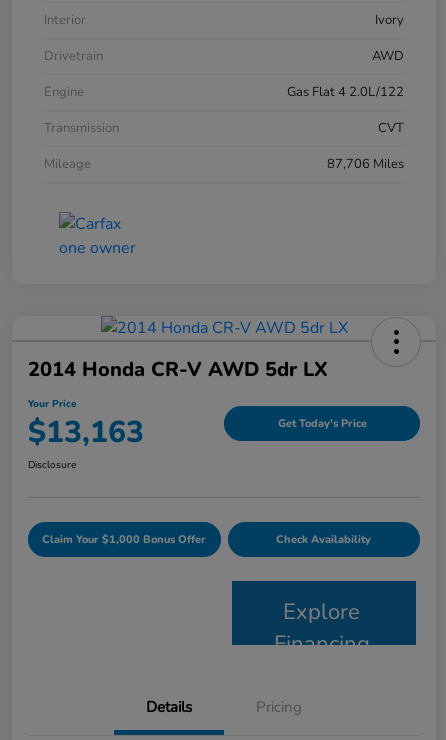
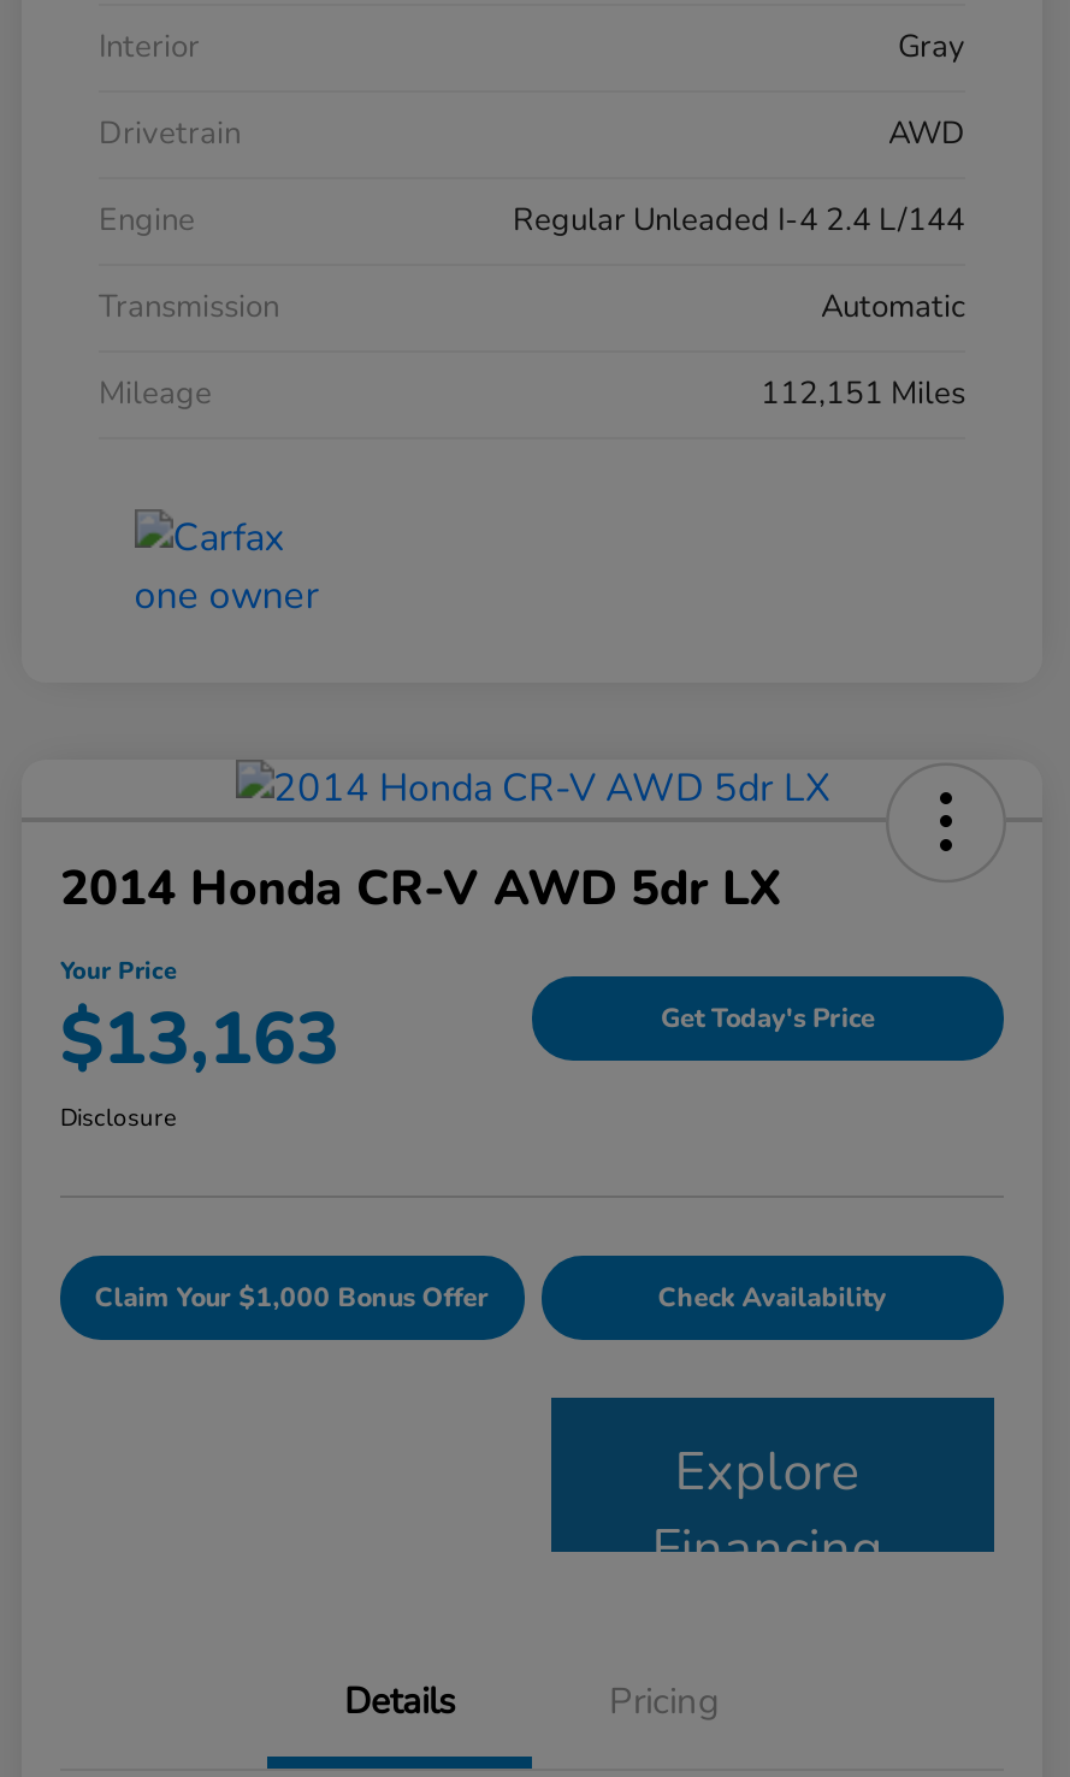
- Ivory
+ Gray

- Gas Flat 4 2.0L/122
+ Regular Unleaded I-4 2.4 L/144

- CVT
+ Automatic

- 87,706 Miles
+ 112,151 Miles
